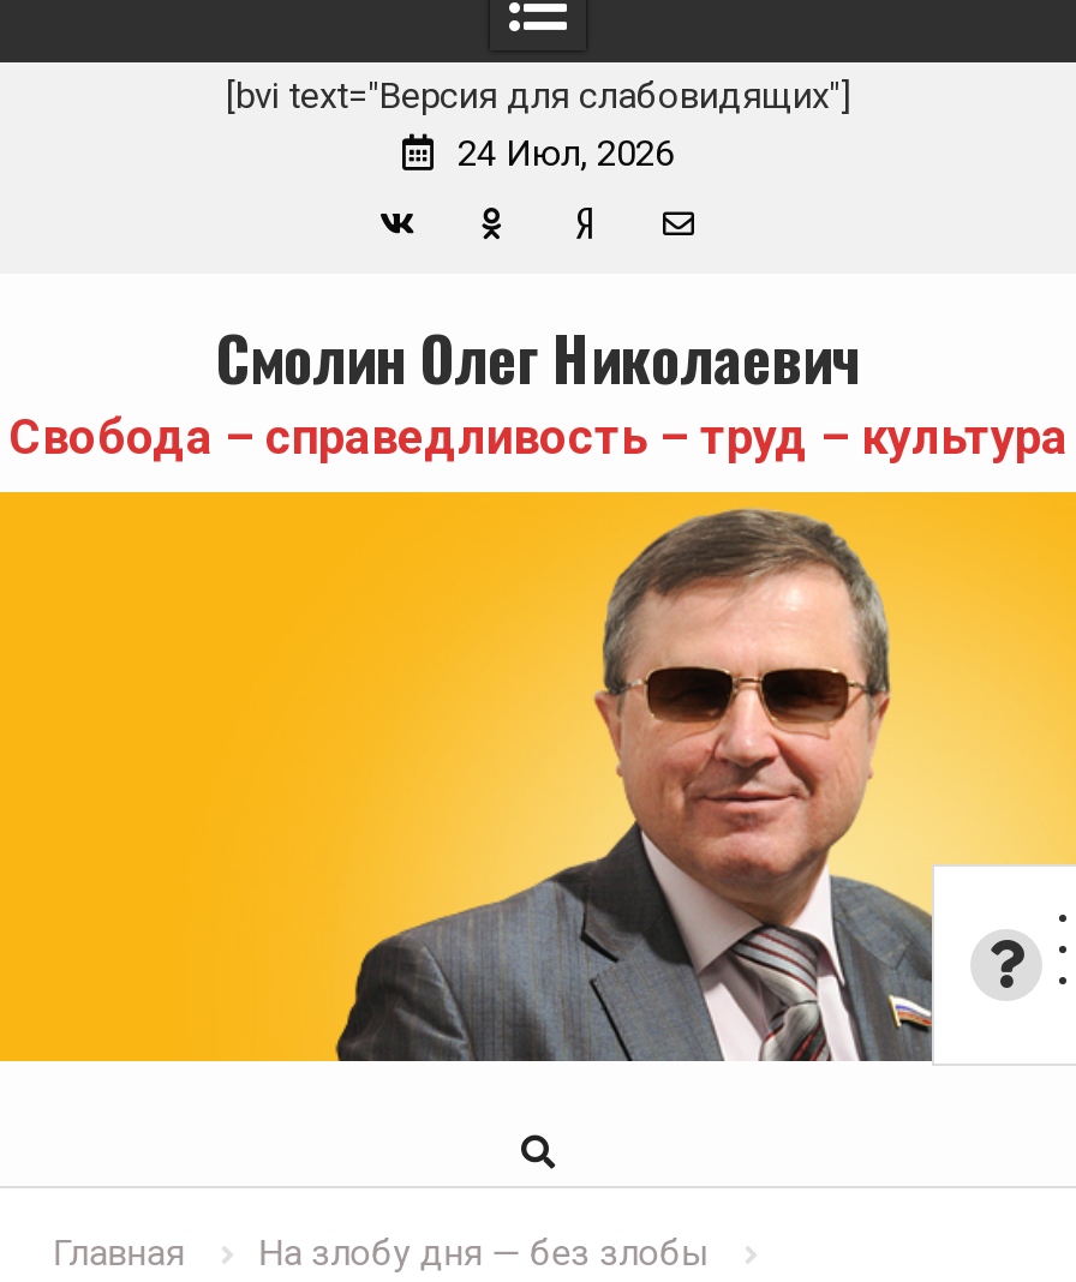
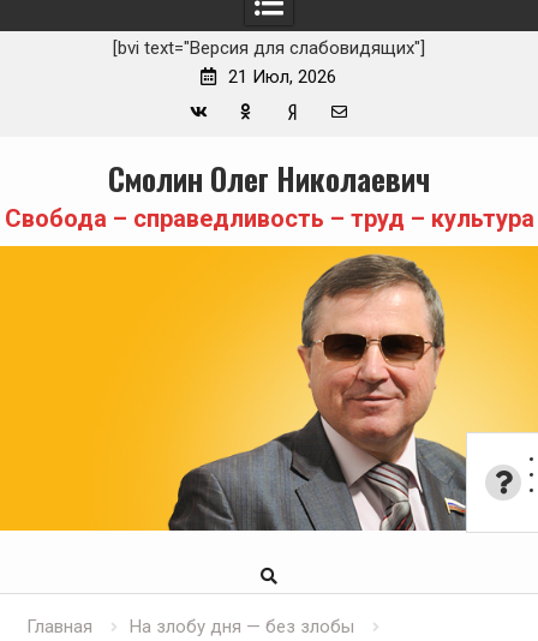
- 24 Июл, 2026
+ 21 Июл, 2026
